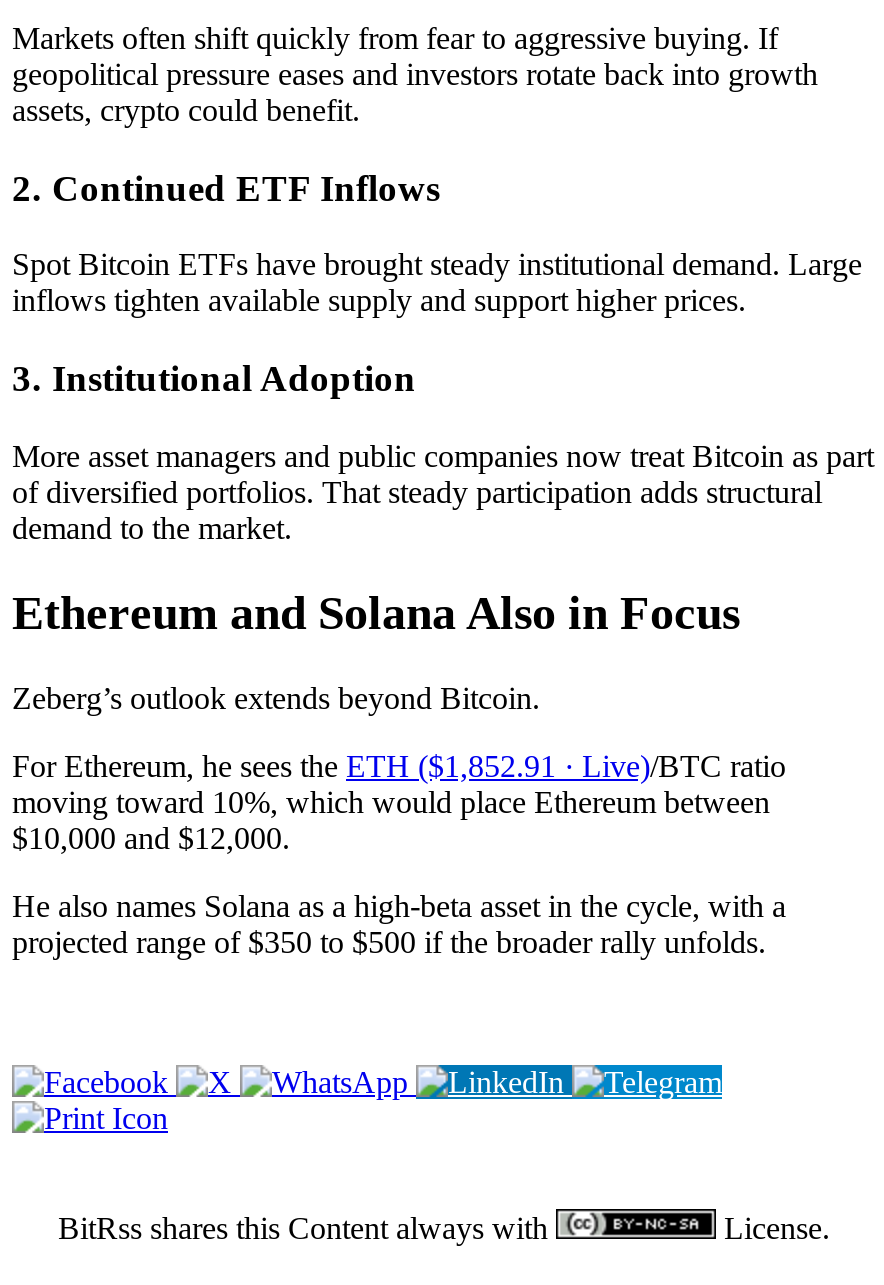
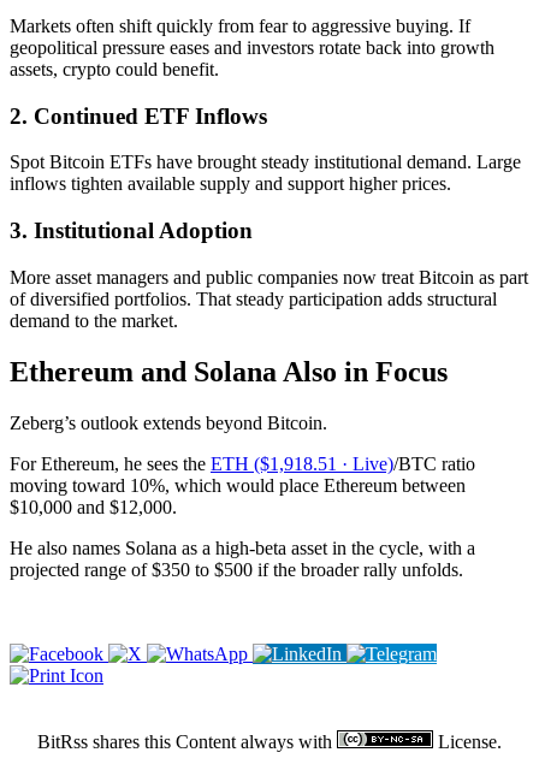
- For Ethereum, he sees the ETH ($1,852.91 · Live)/BTC ratio
+ For Ethereum, he sees the ETH ($1,918.51 · Live)/BTC ratio
